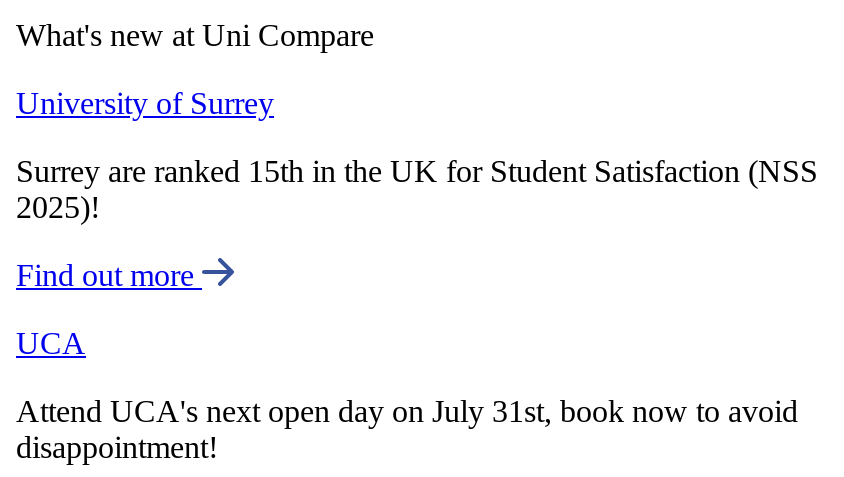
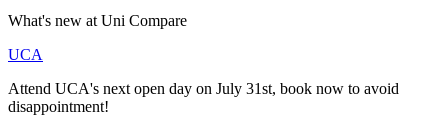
- University of Surrey
- Surrey are ranked 15th in the UK for Student Satisfaction (NSS
- 2025)!
- Find out more
